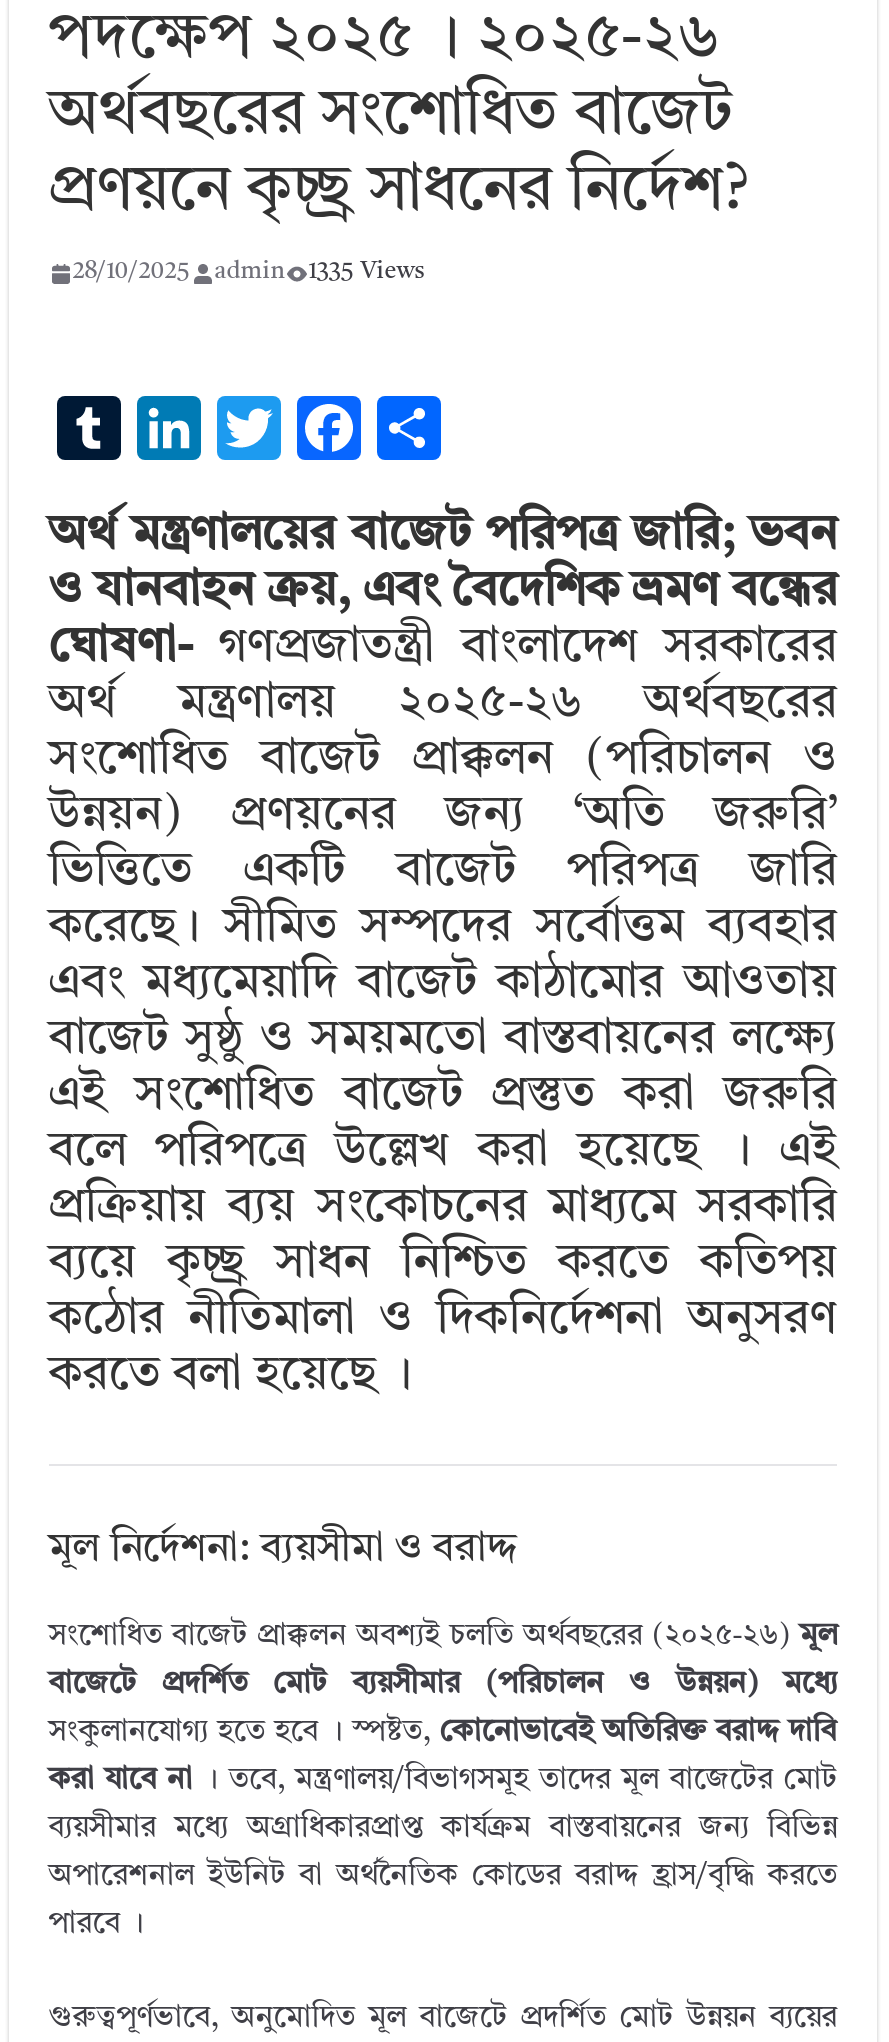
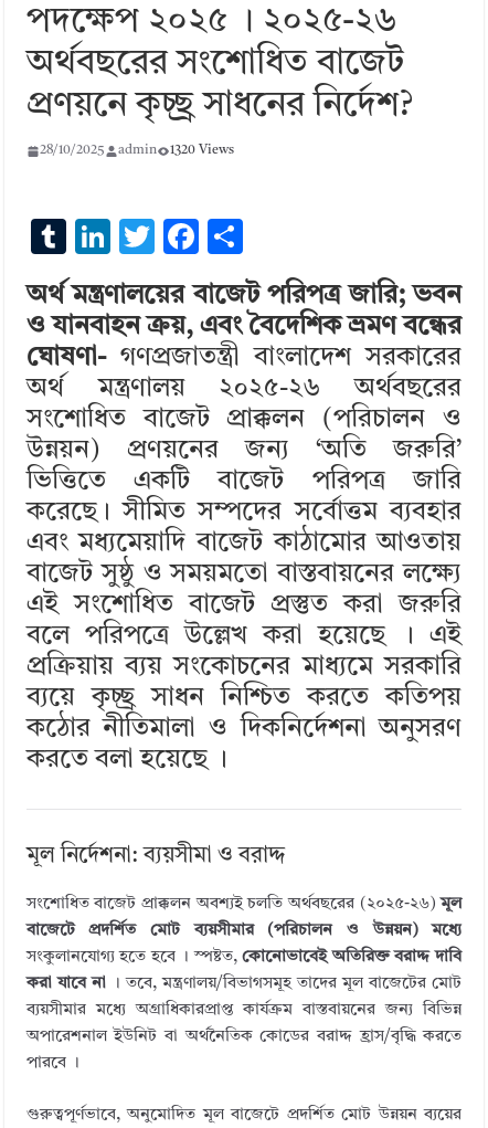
- 28/10/2025 admin 1335 Views
+ 28/10/2025 admin 1320 Views
